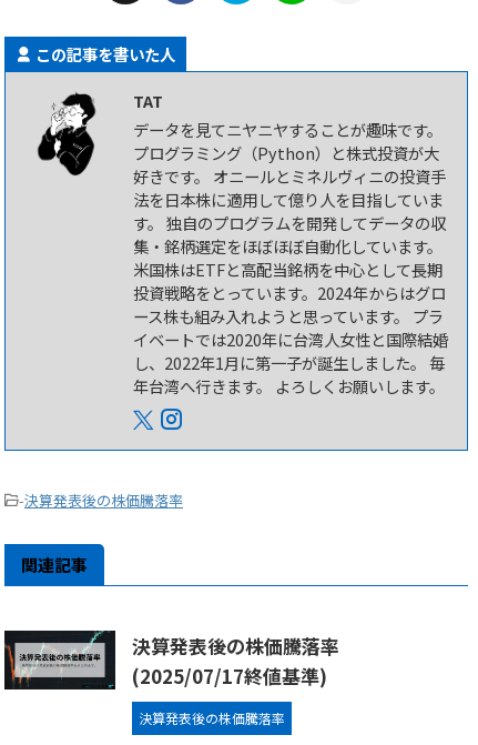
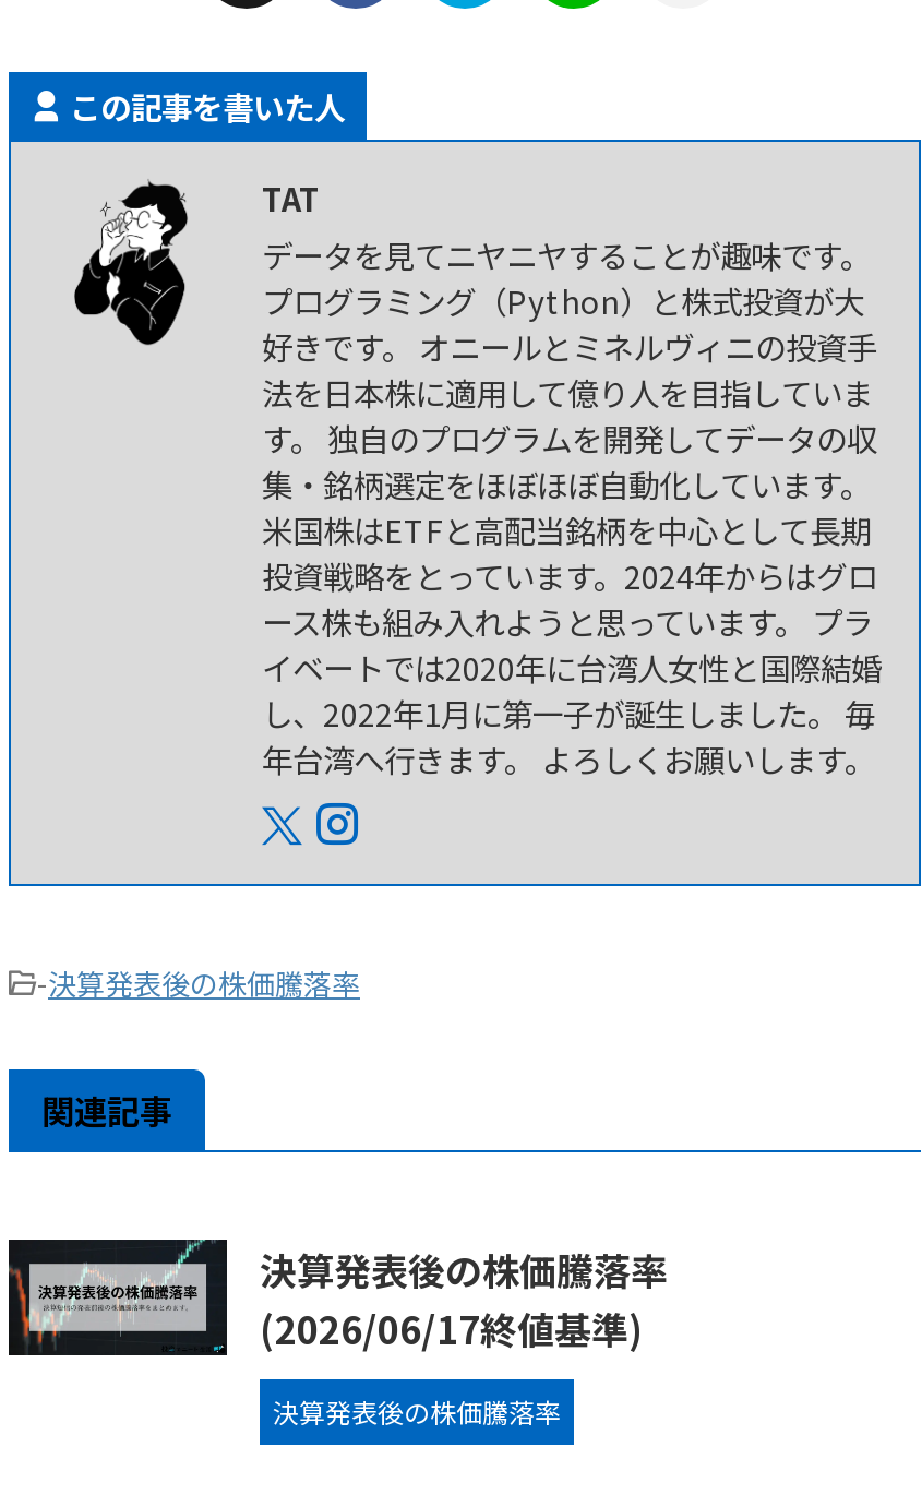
- (2025/07/17終値基準)
+ (2026/06/17終値基準)
